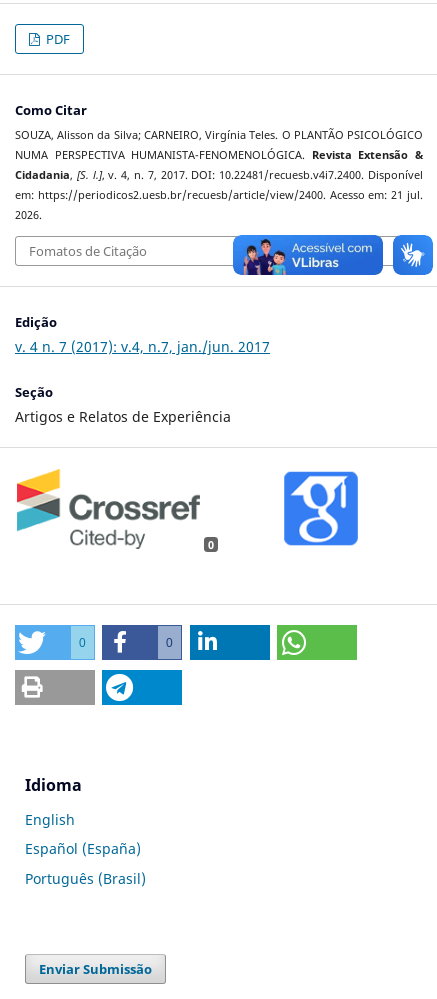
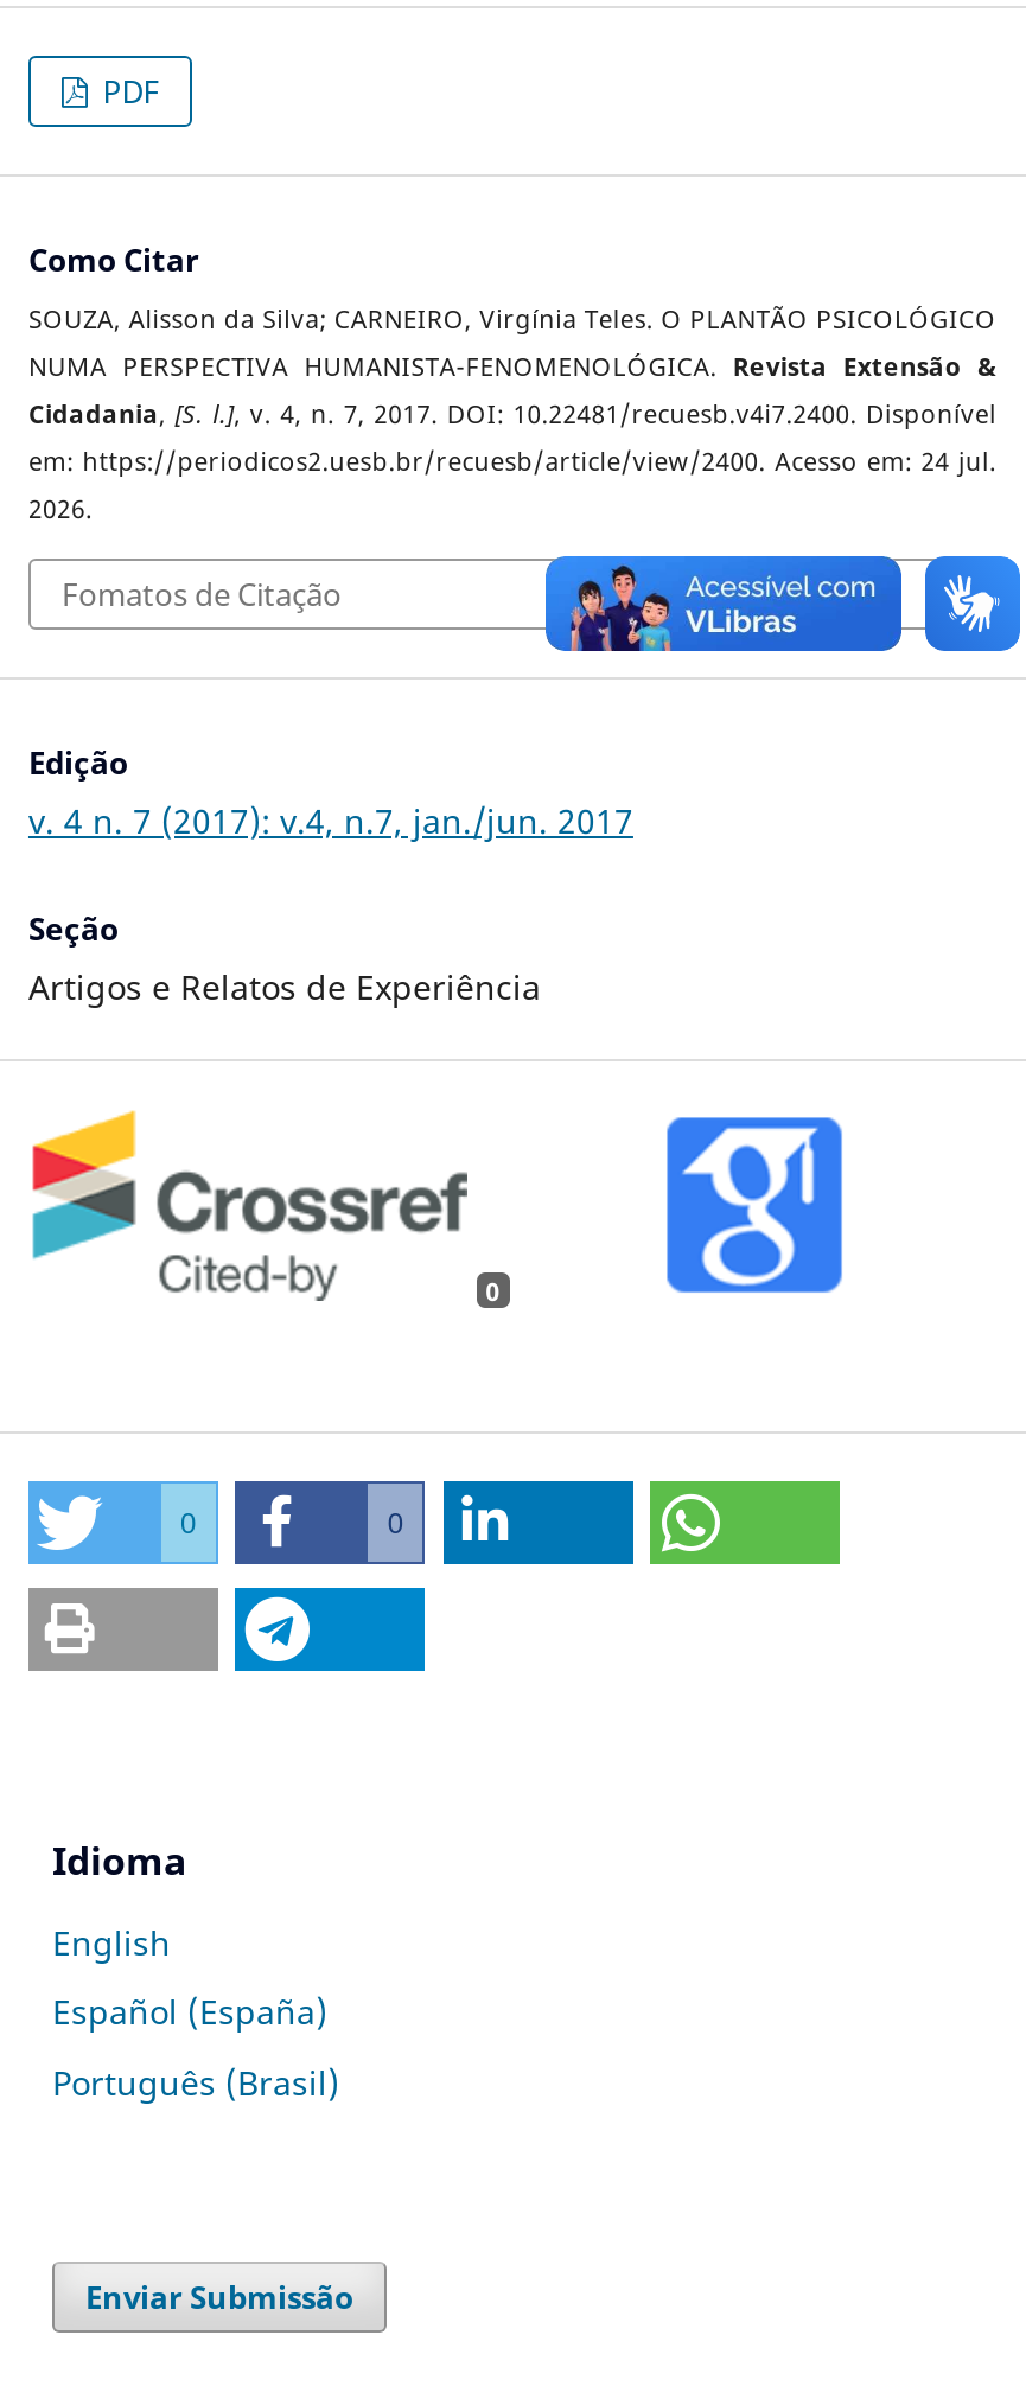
- em: https://periodicos2.uesb.br/recuesb/article/view/2400. Acesso em: 21 jul.
+ em: https://periodicos2.uesb.br/recuesb/article/view/2400. Acesso em: 24 jul.
